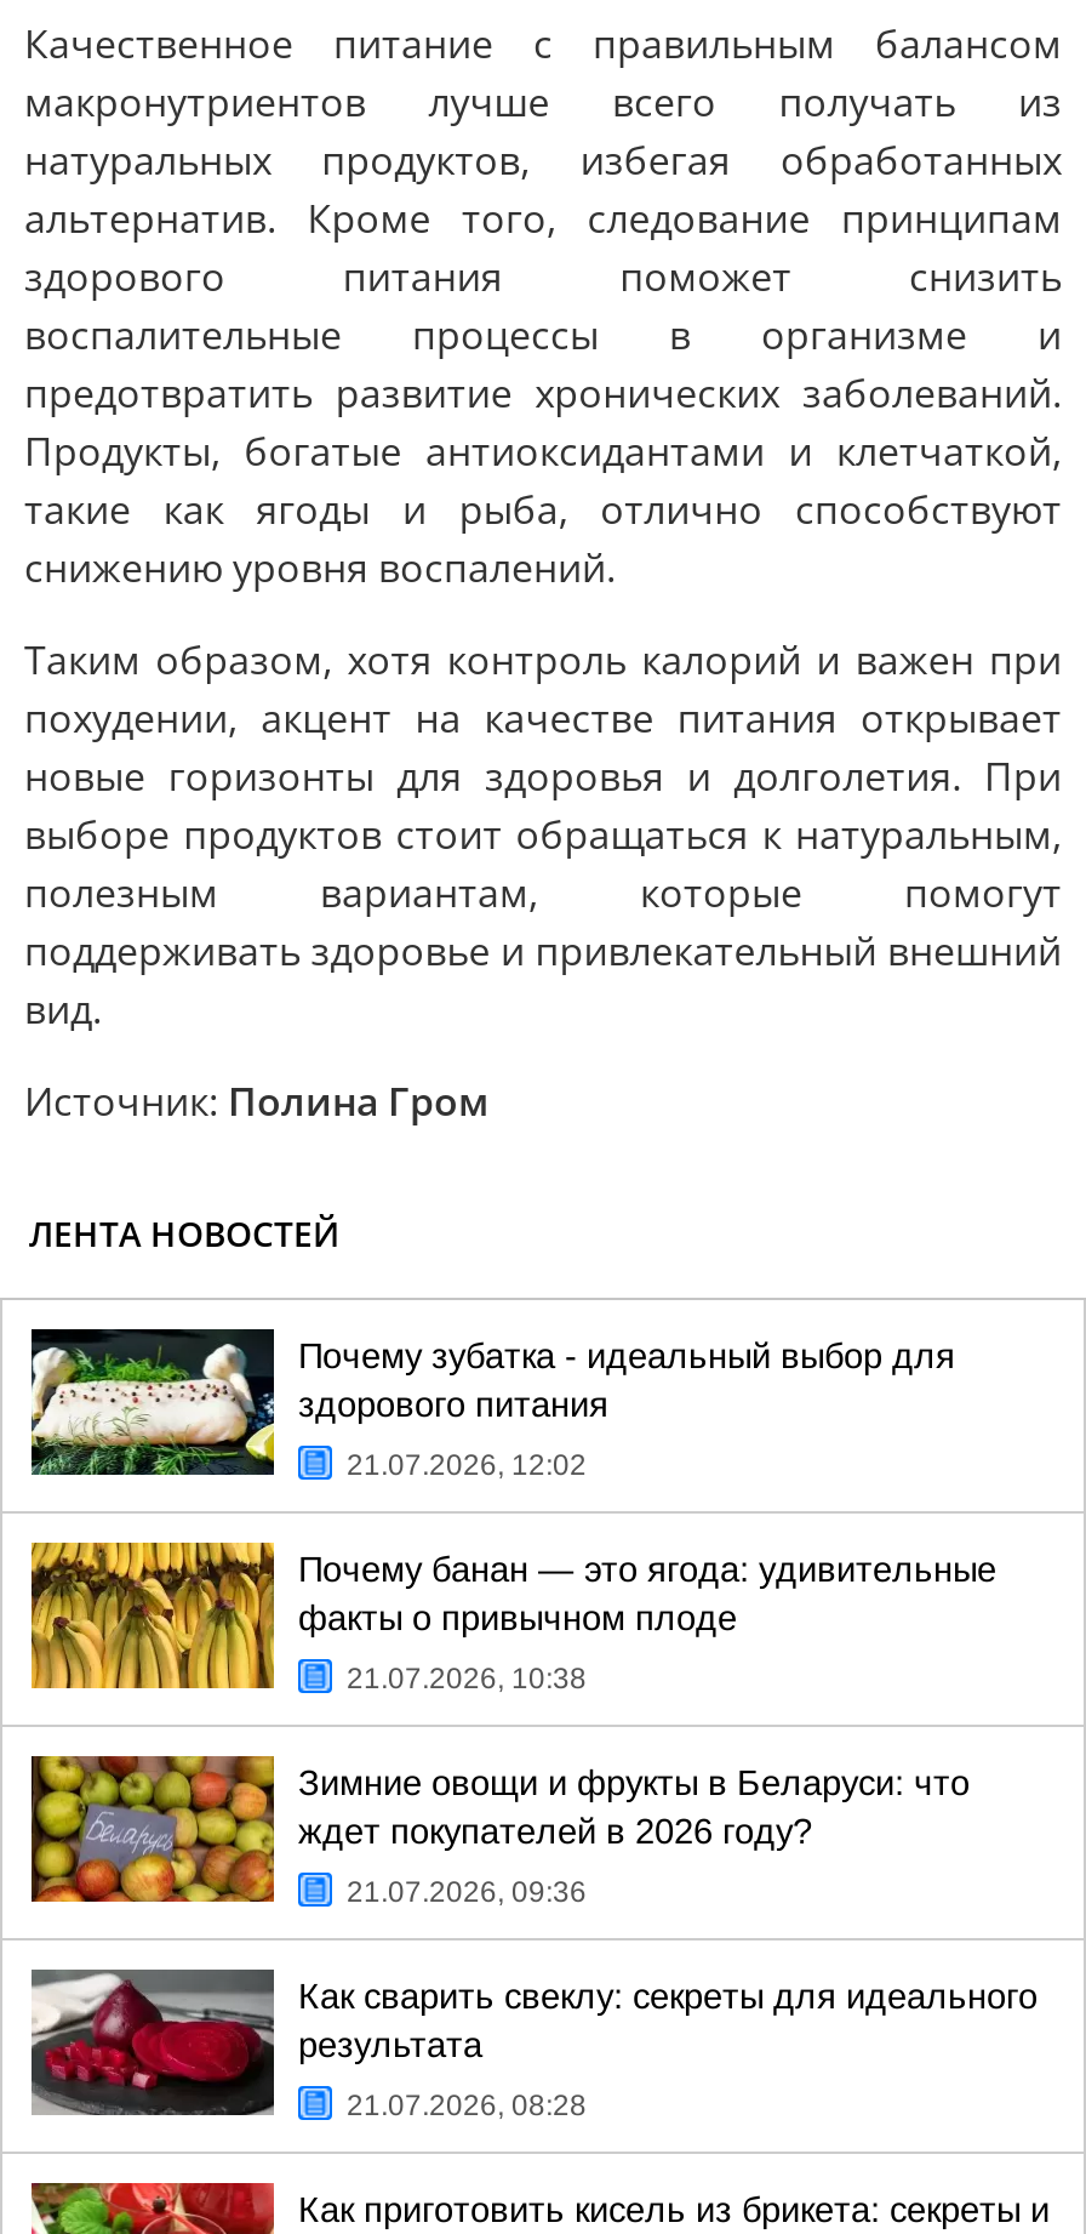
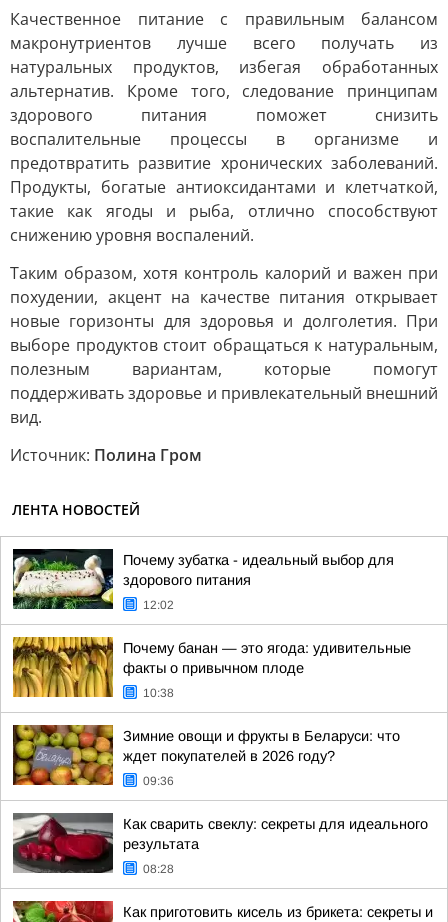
- 21.07.2026, 12:02
+ 12:02

- 21.07.2026, 10:38
+ 10:38

- 21.07.2026, 09:36
+ 09:36

- 21.07.2026, 08:28
+ 08:28
